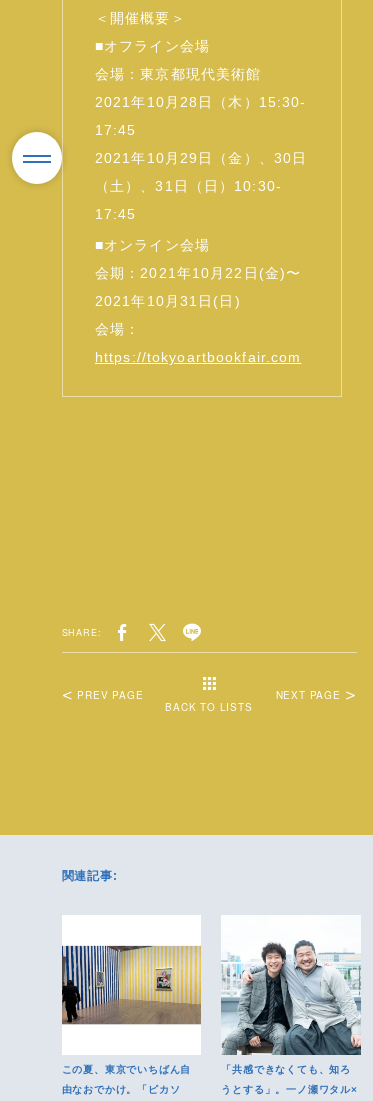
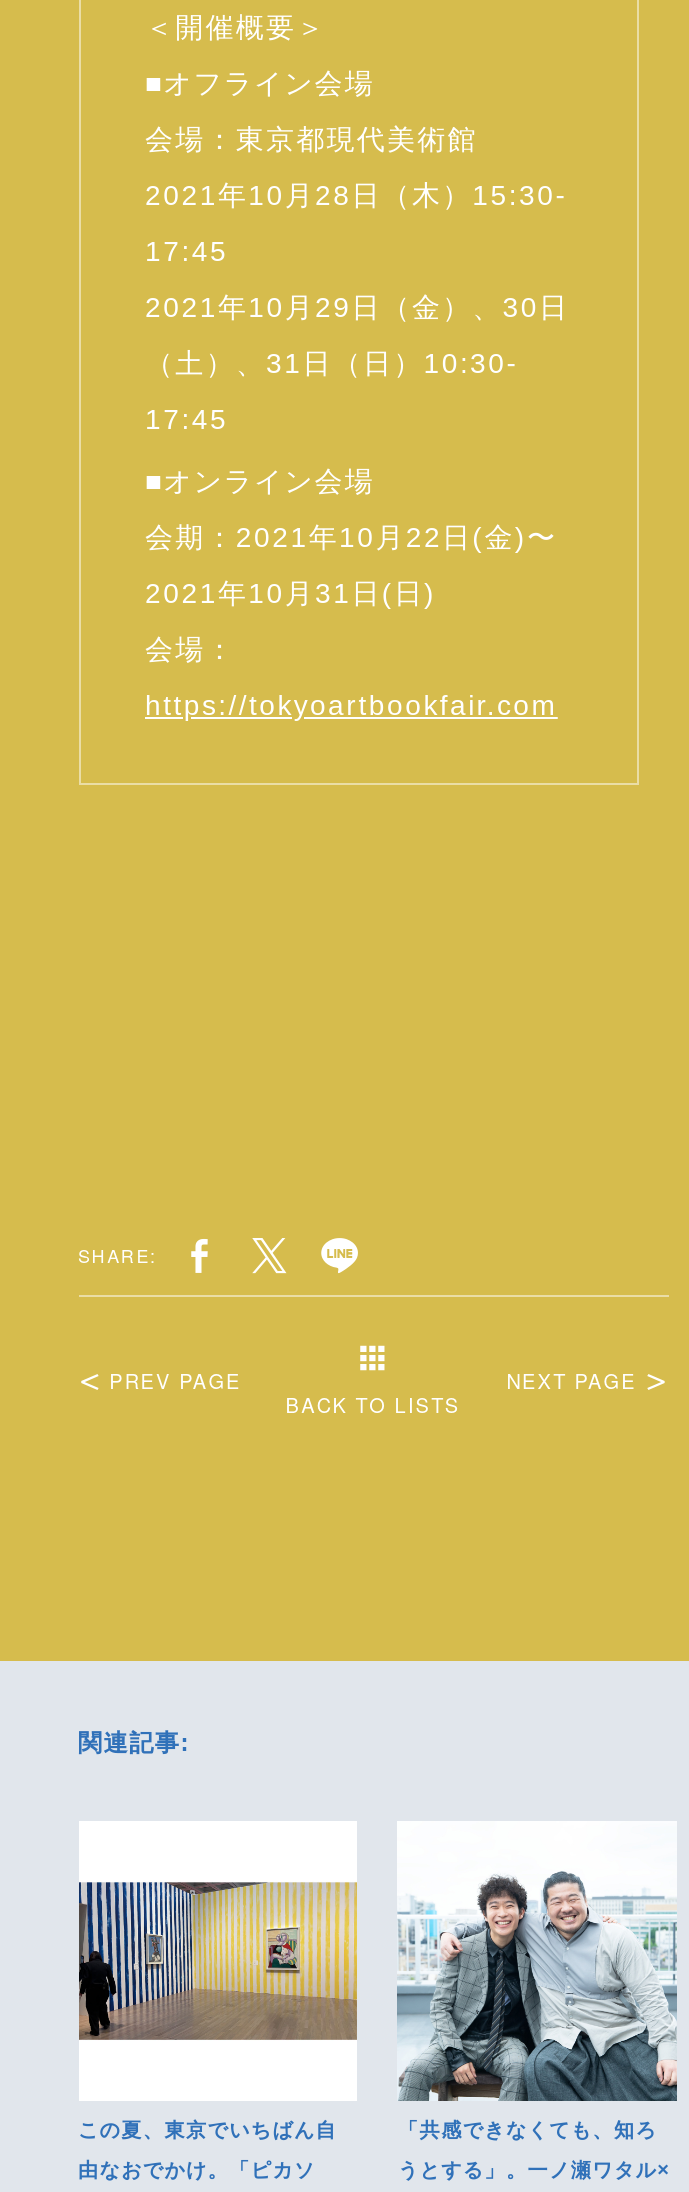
- [image]
